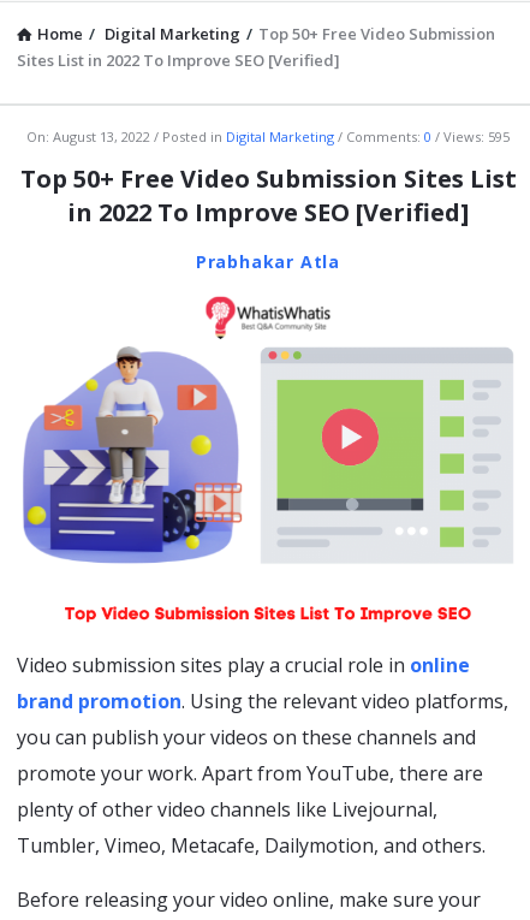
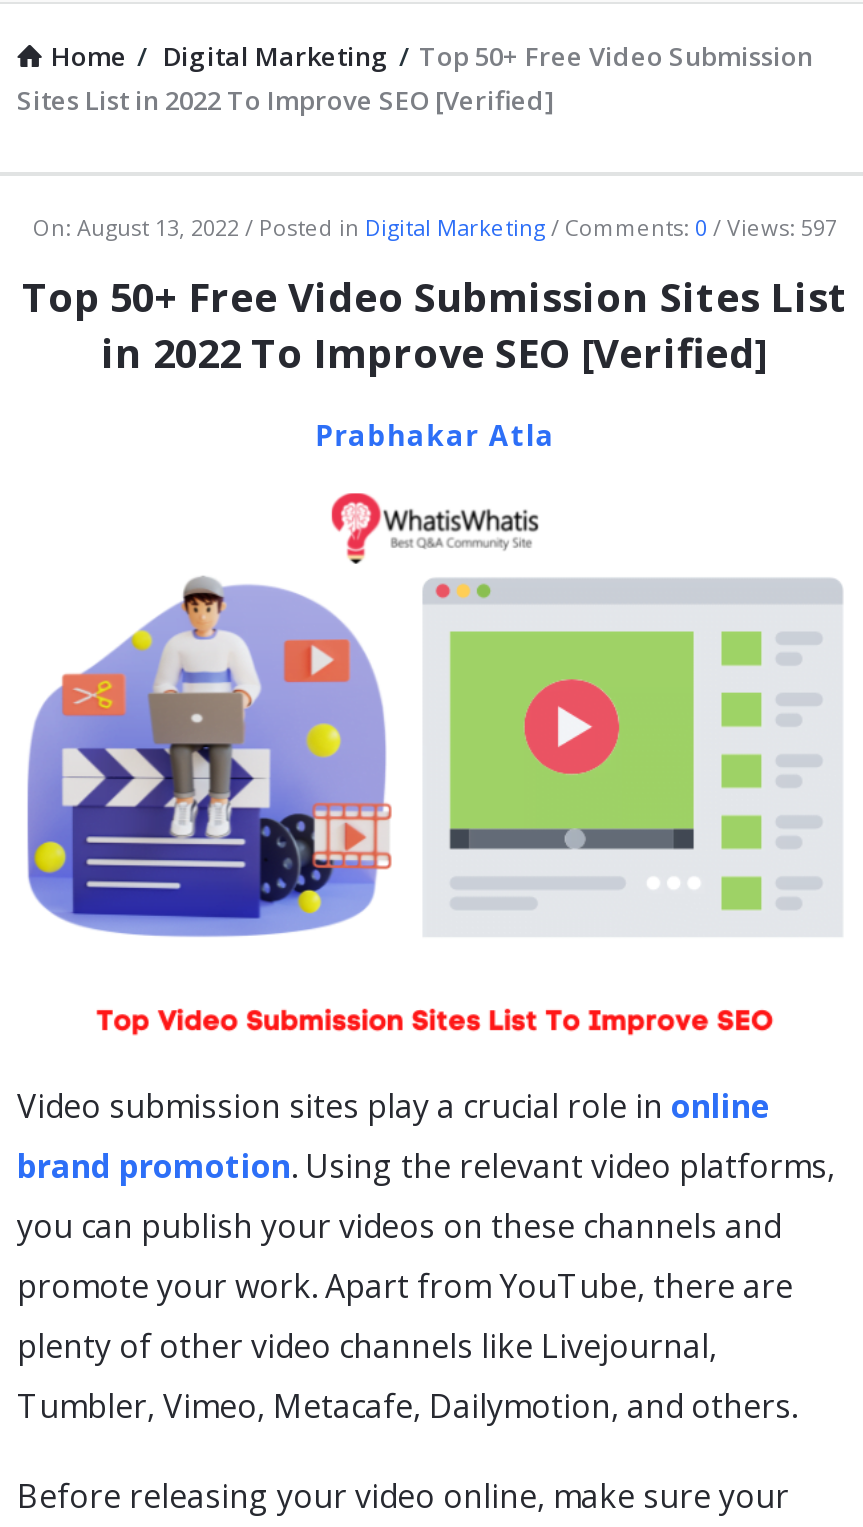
- Comments: 0 Views: 595
+ Comments: 0 Views: 597
